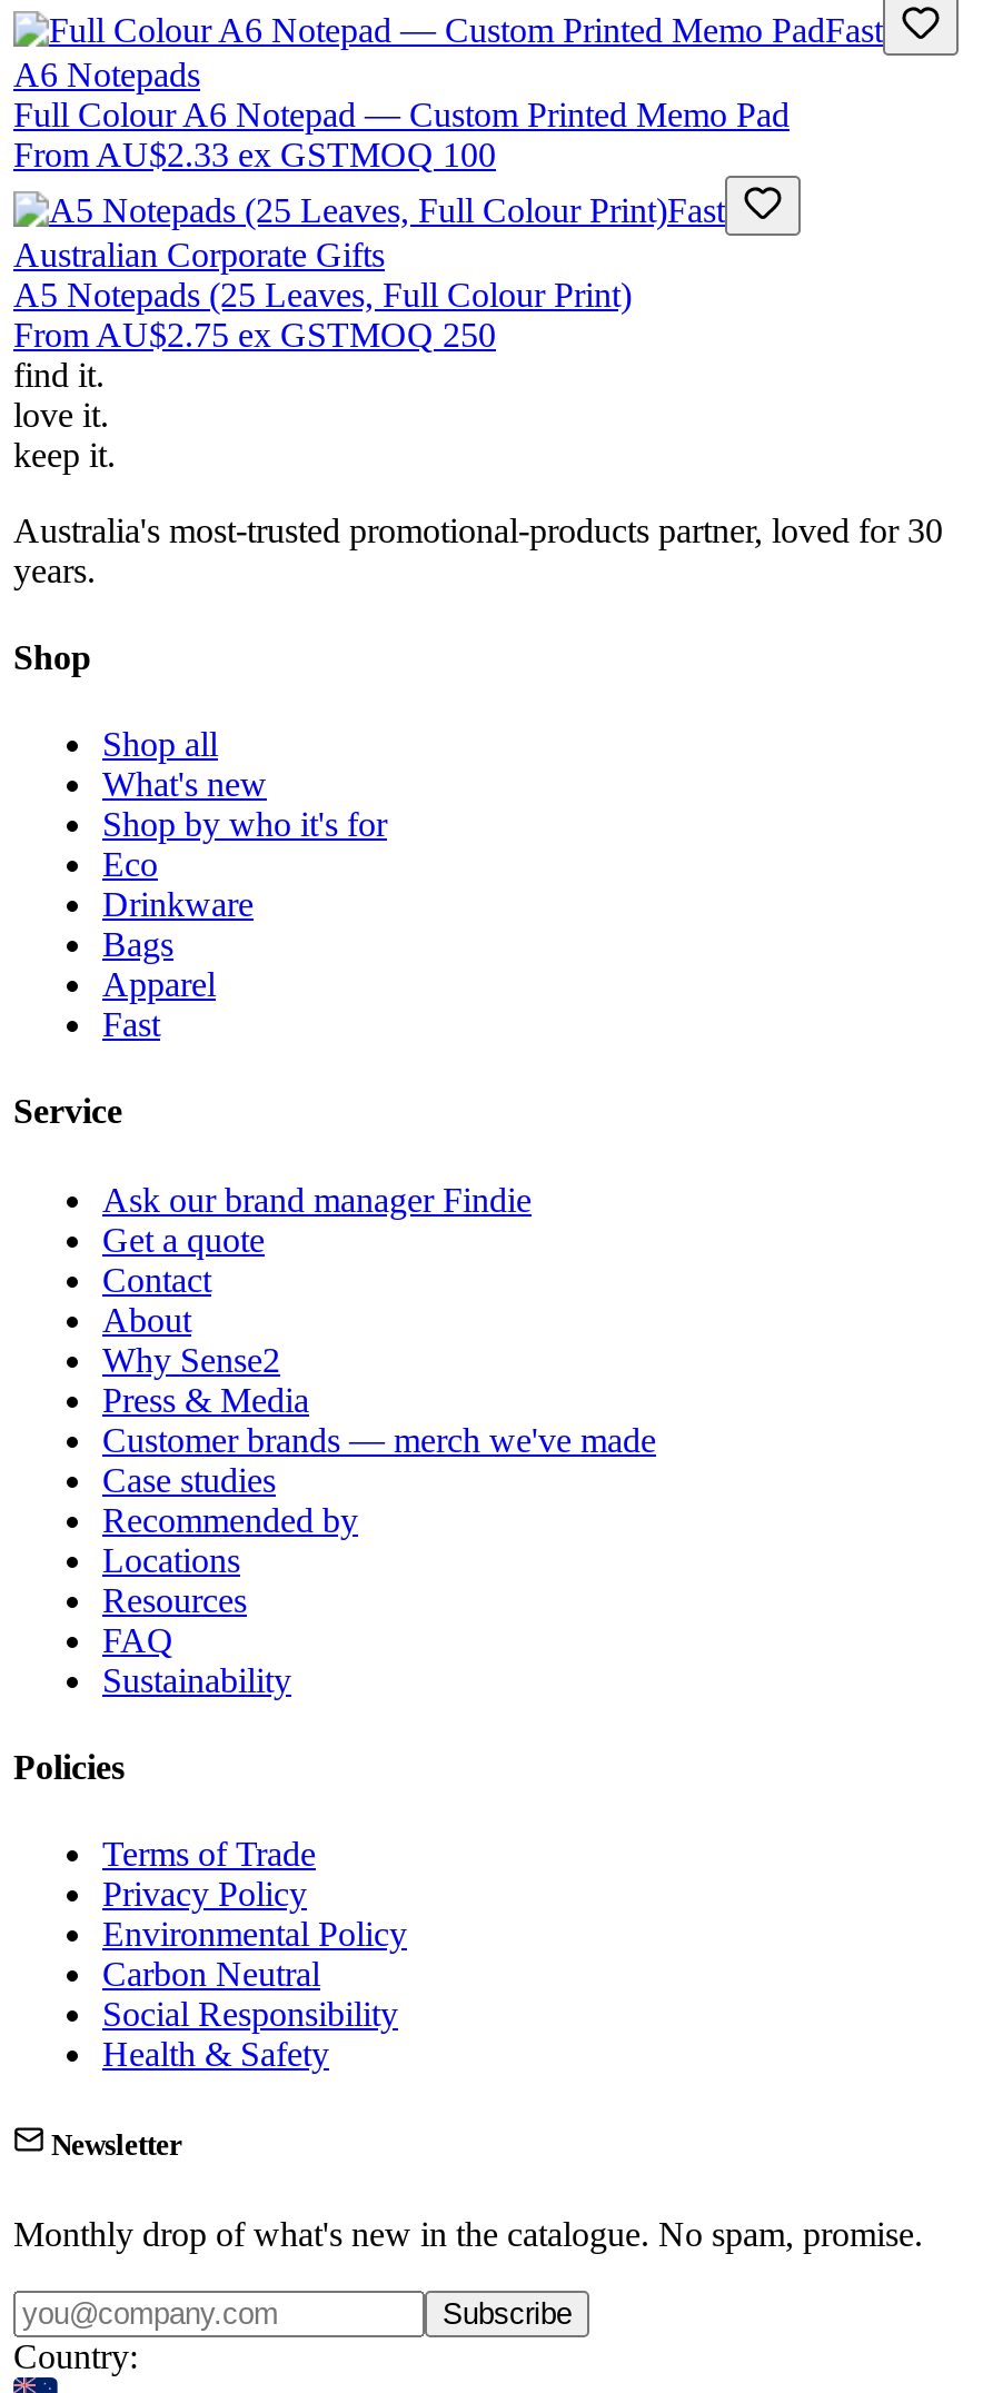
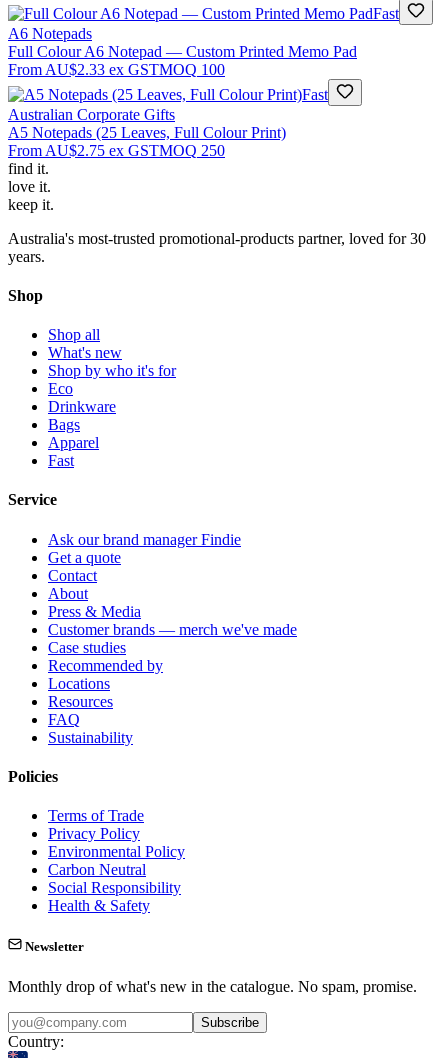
- Why Sense2
